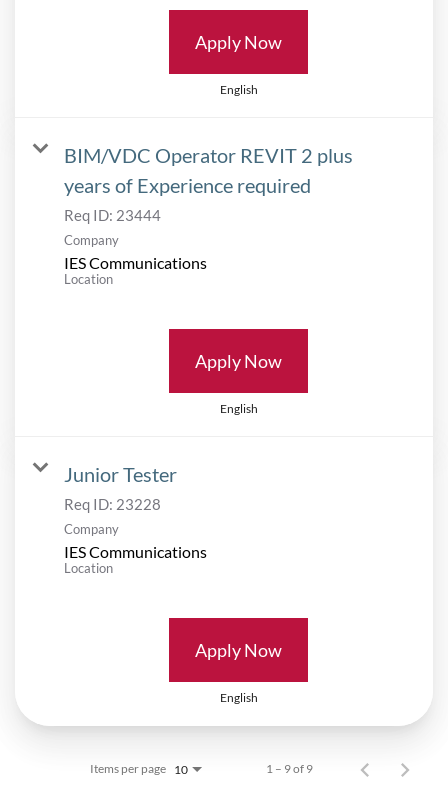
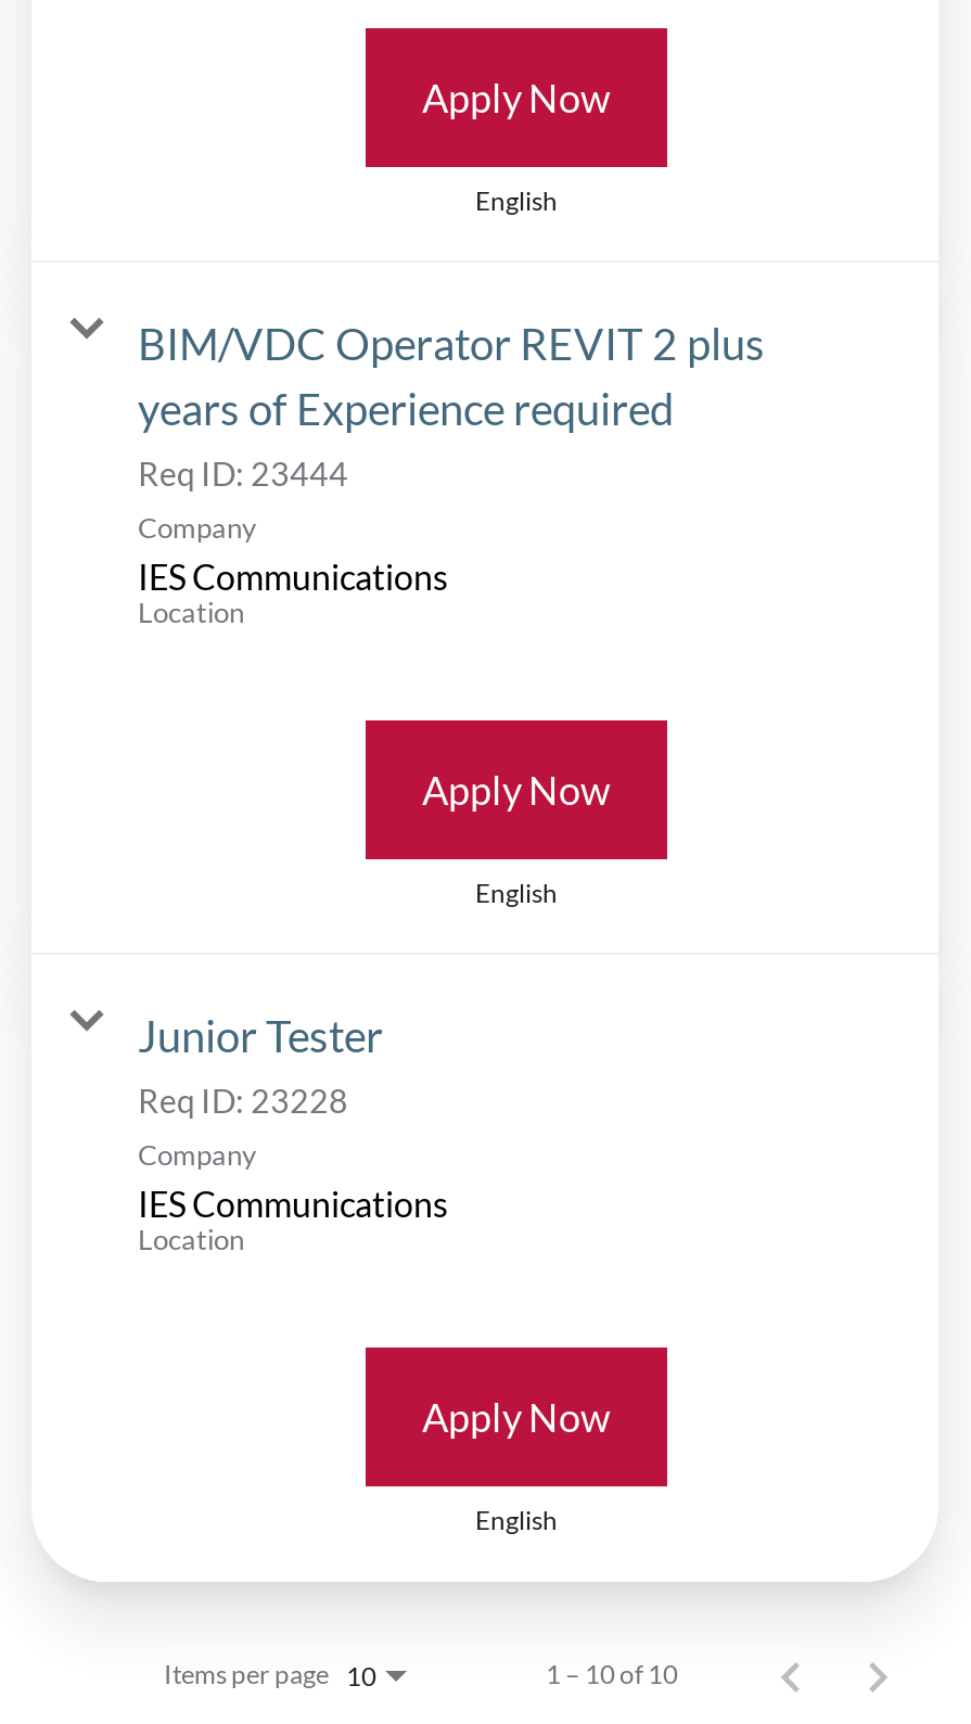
- 1 – 9 of 9
+ 1 – 10 of 10
